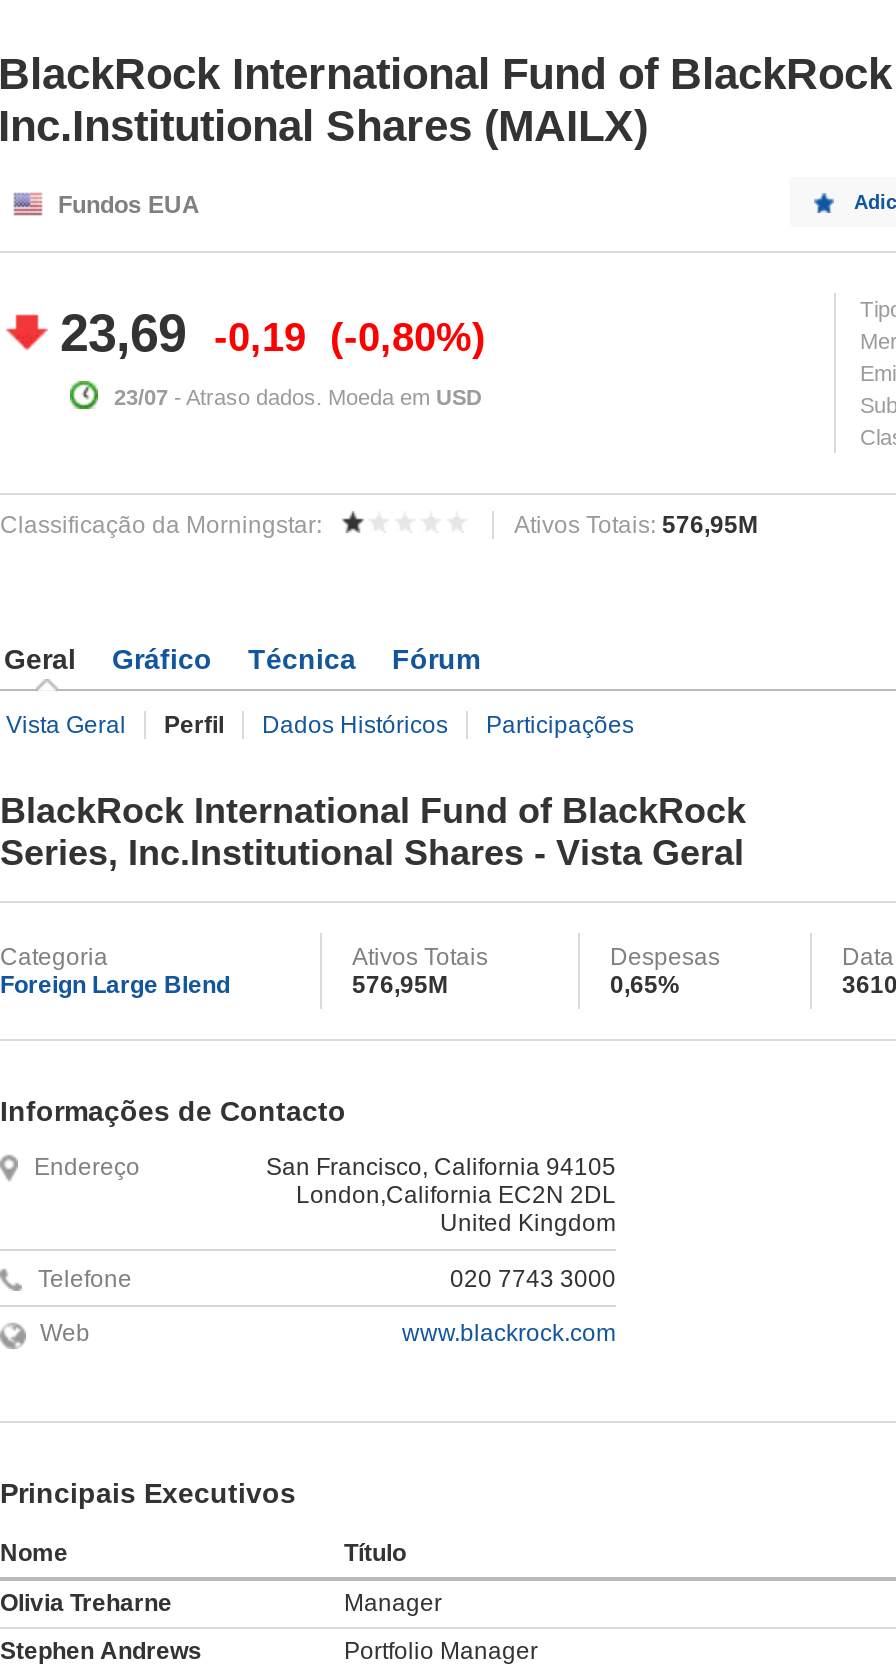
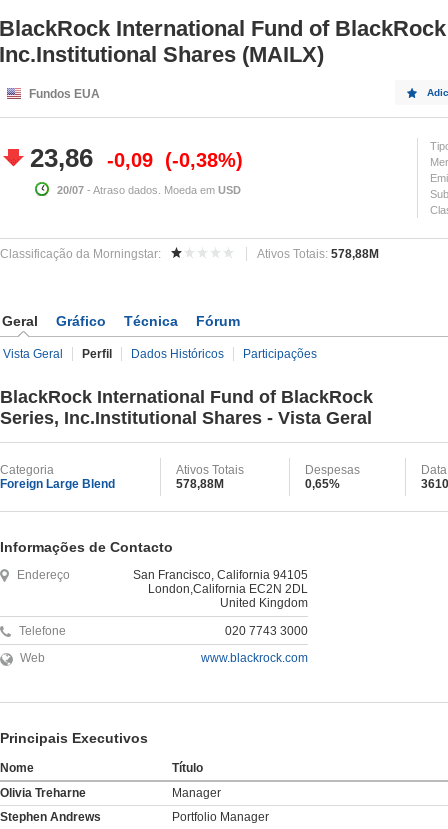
- 23,69
+ 23,86

- -0,19
+ -0,09

- -0,80%
+ -0,38%

- 23/07 - Atraso dados. Moeda em USD
+ 20/07 - Atraso dados. Moeda em USD

- Ativos Totais: 576,95M
+ Ativos Totais: 578,88M

- 576,95M
+ 578,88M
